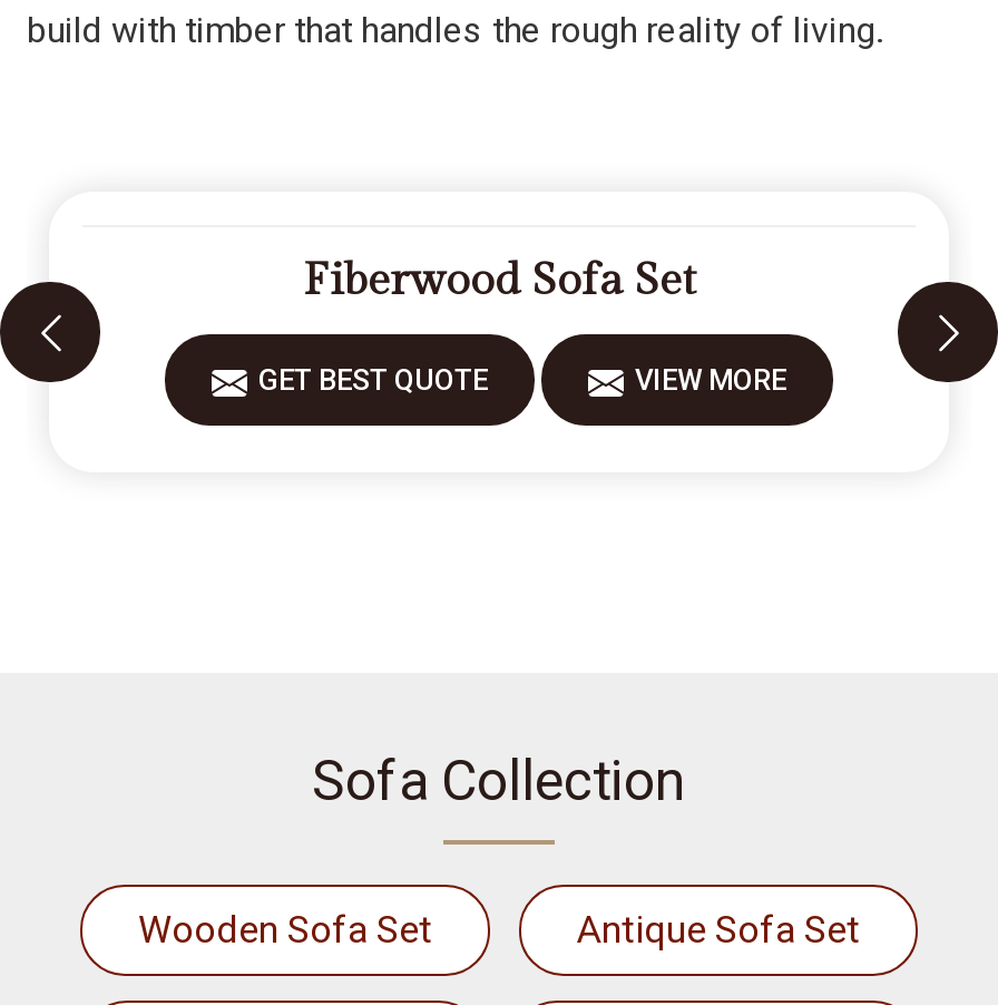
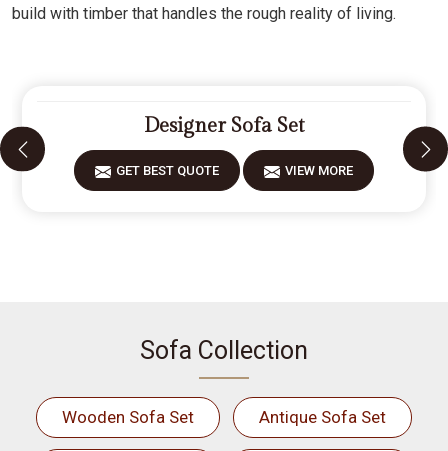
- Fiberwood Sofa Set
+ Designer Sofa Set
